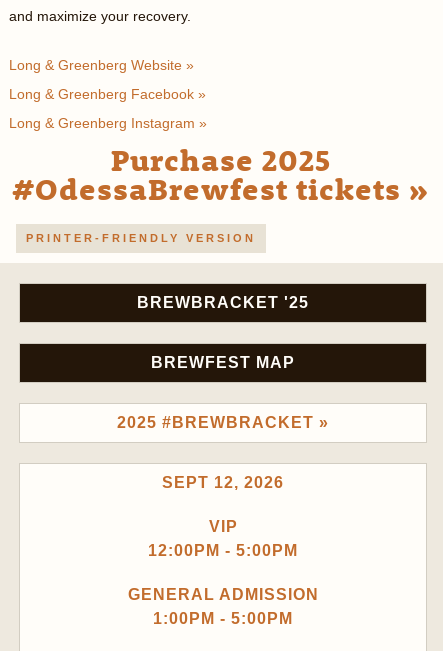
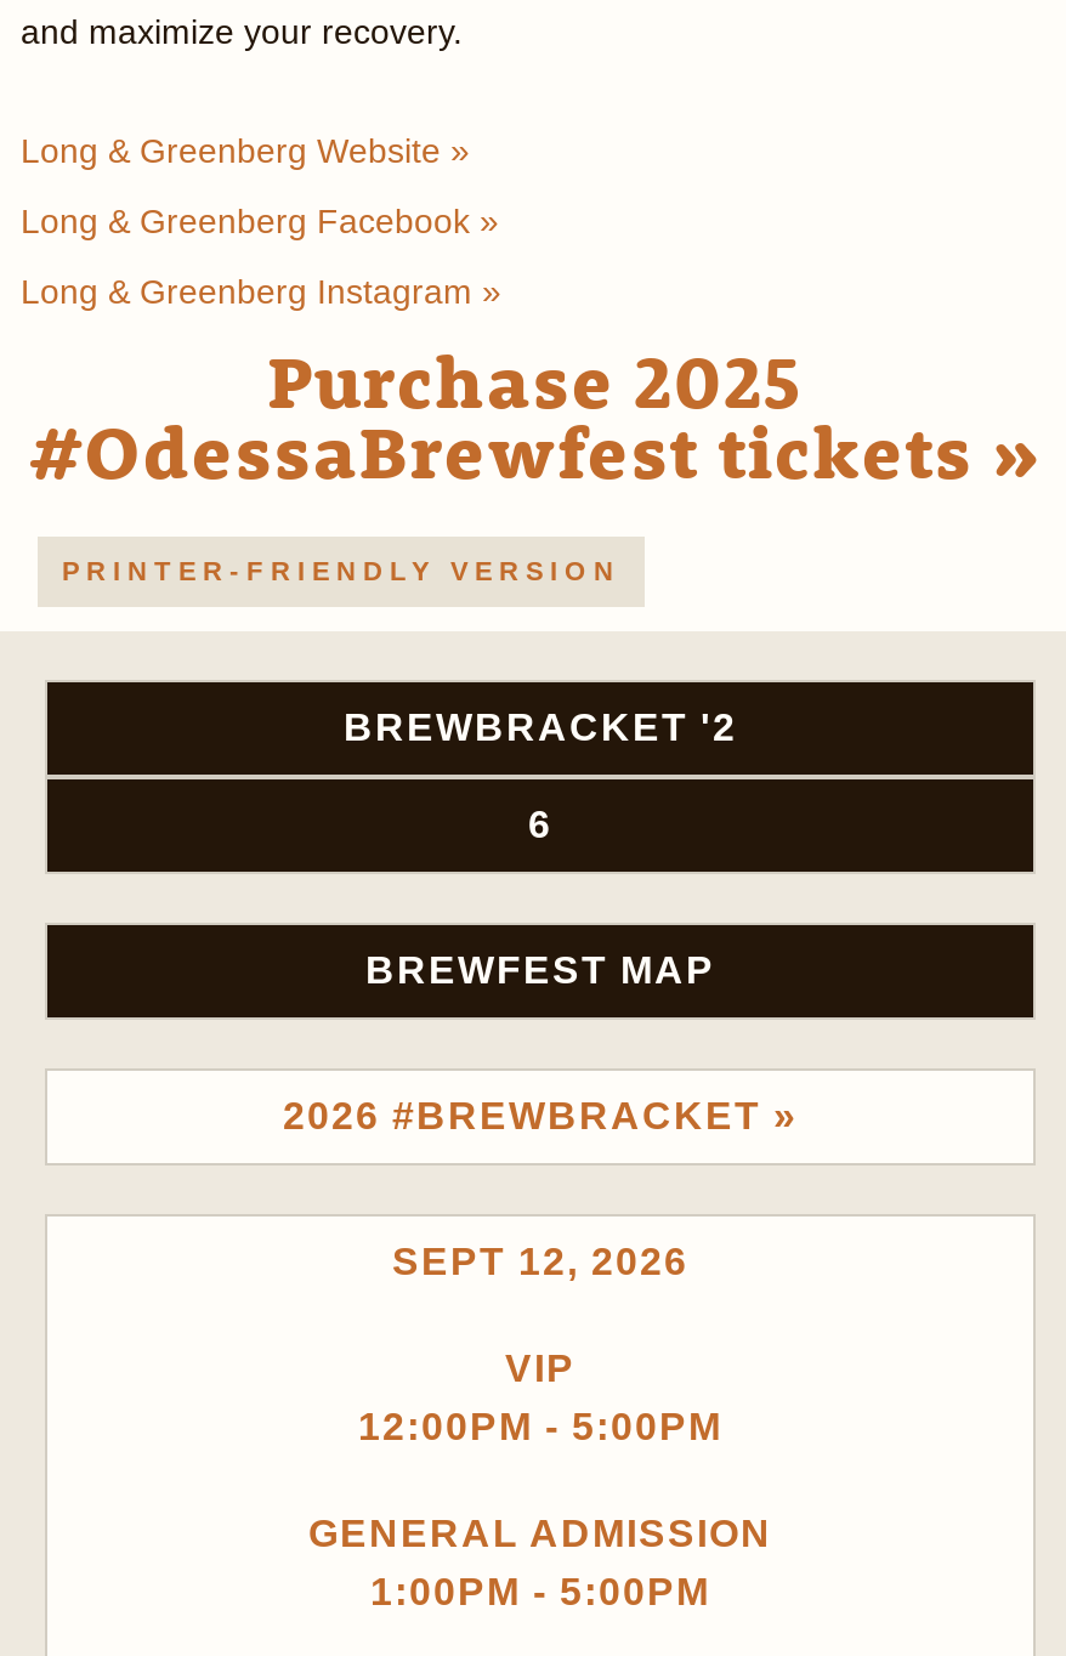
- BREWBRACKET '25
+ BREWBRACKET '2
+ 6

- 2025 #BREWBRACKET »
+ 2026 #BREWBRACKET »
